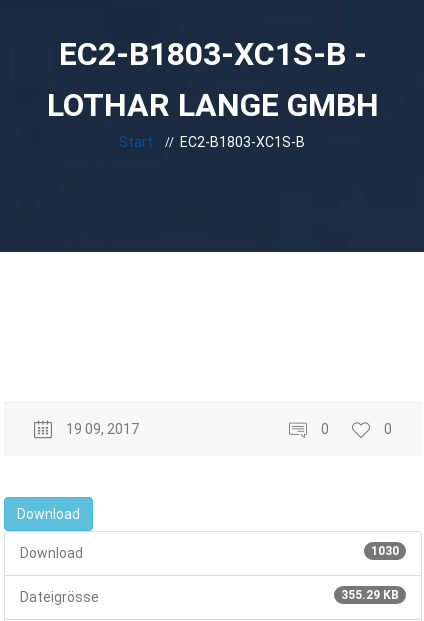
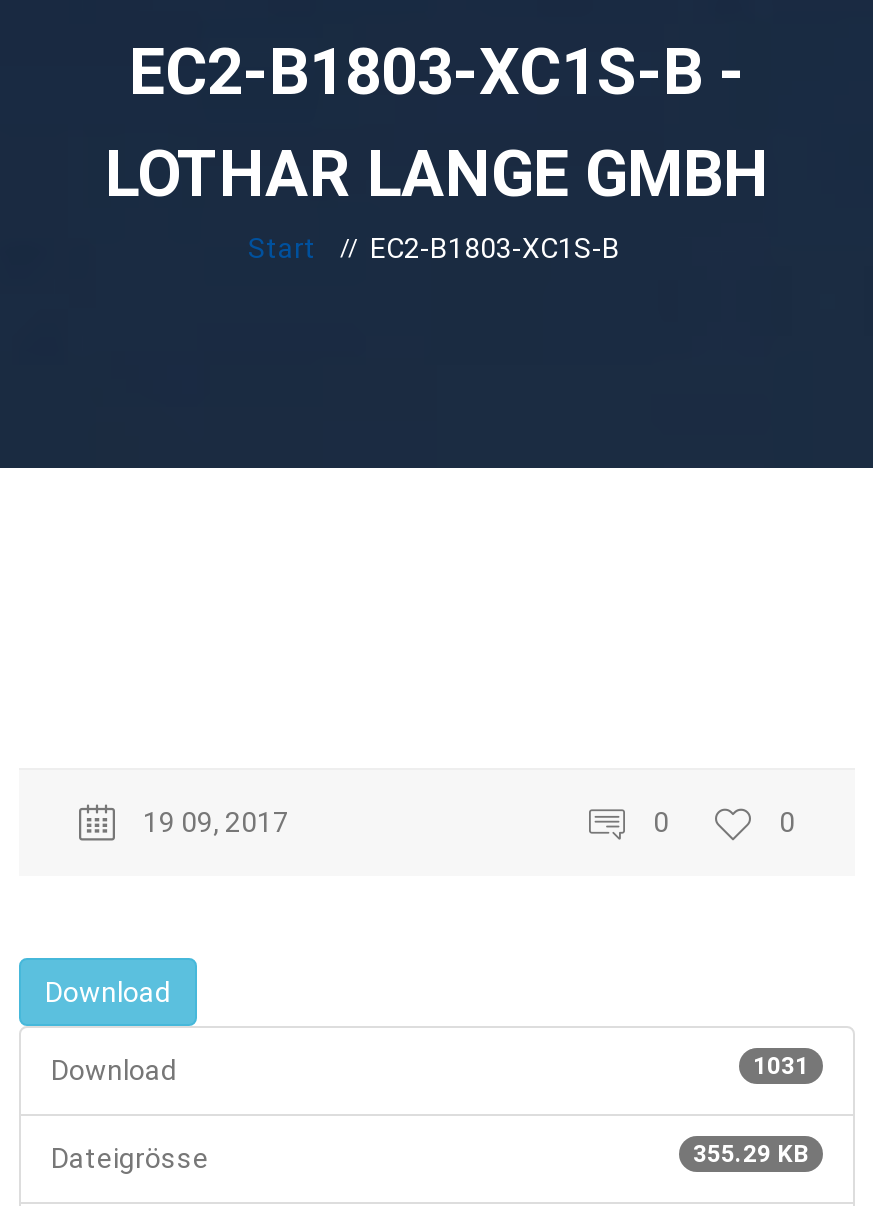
- 1030
+ 1031
